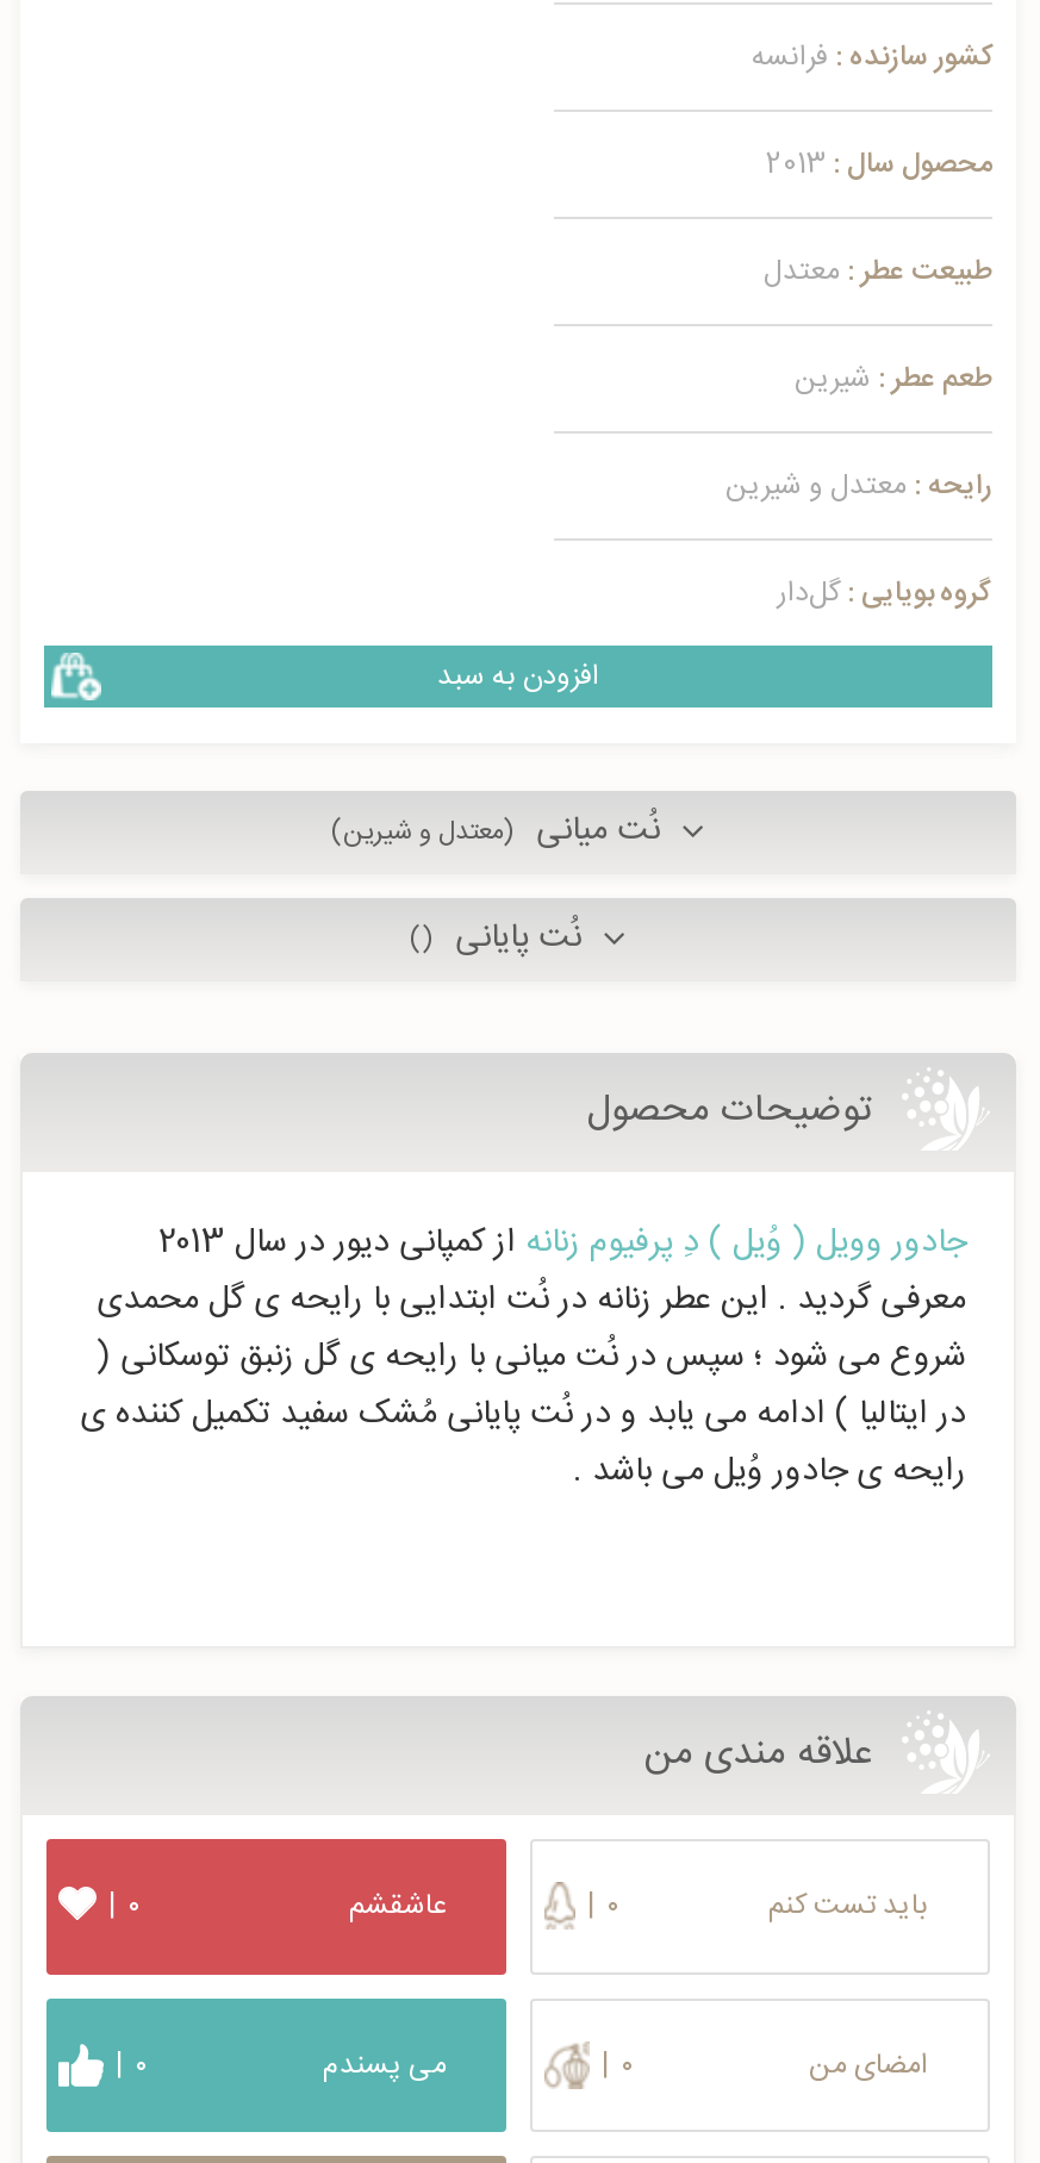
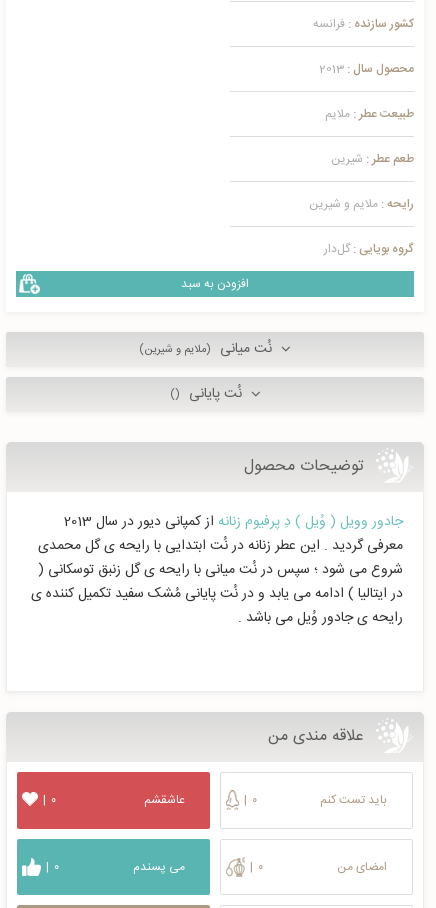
- طبیعت عطر : معتدل
+ طبیعت عطر : ملایم

- رایحه : معتدل و شیرین
+ رایحه : ملایم و شیرین

- نُت میانی (معتدل و شیرین)
+ نُت میانی (ملایم و شیرین)
